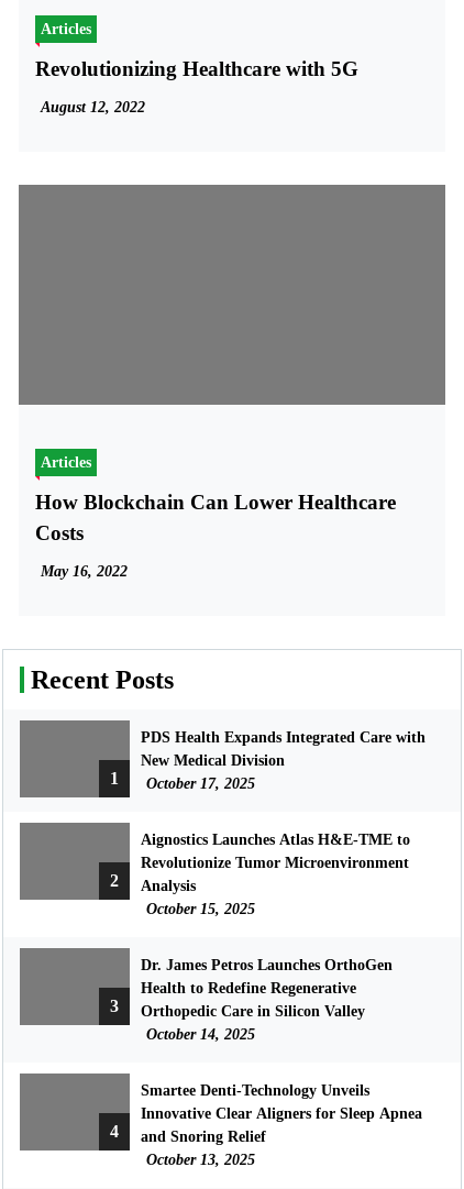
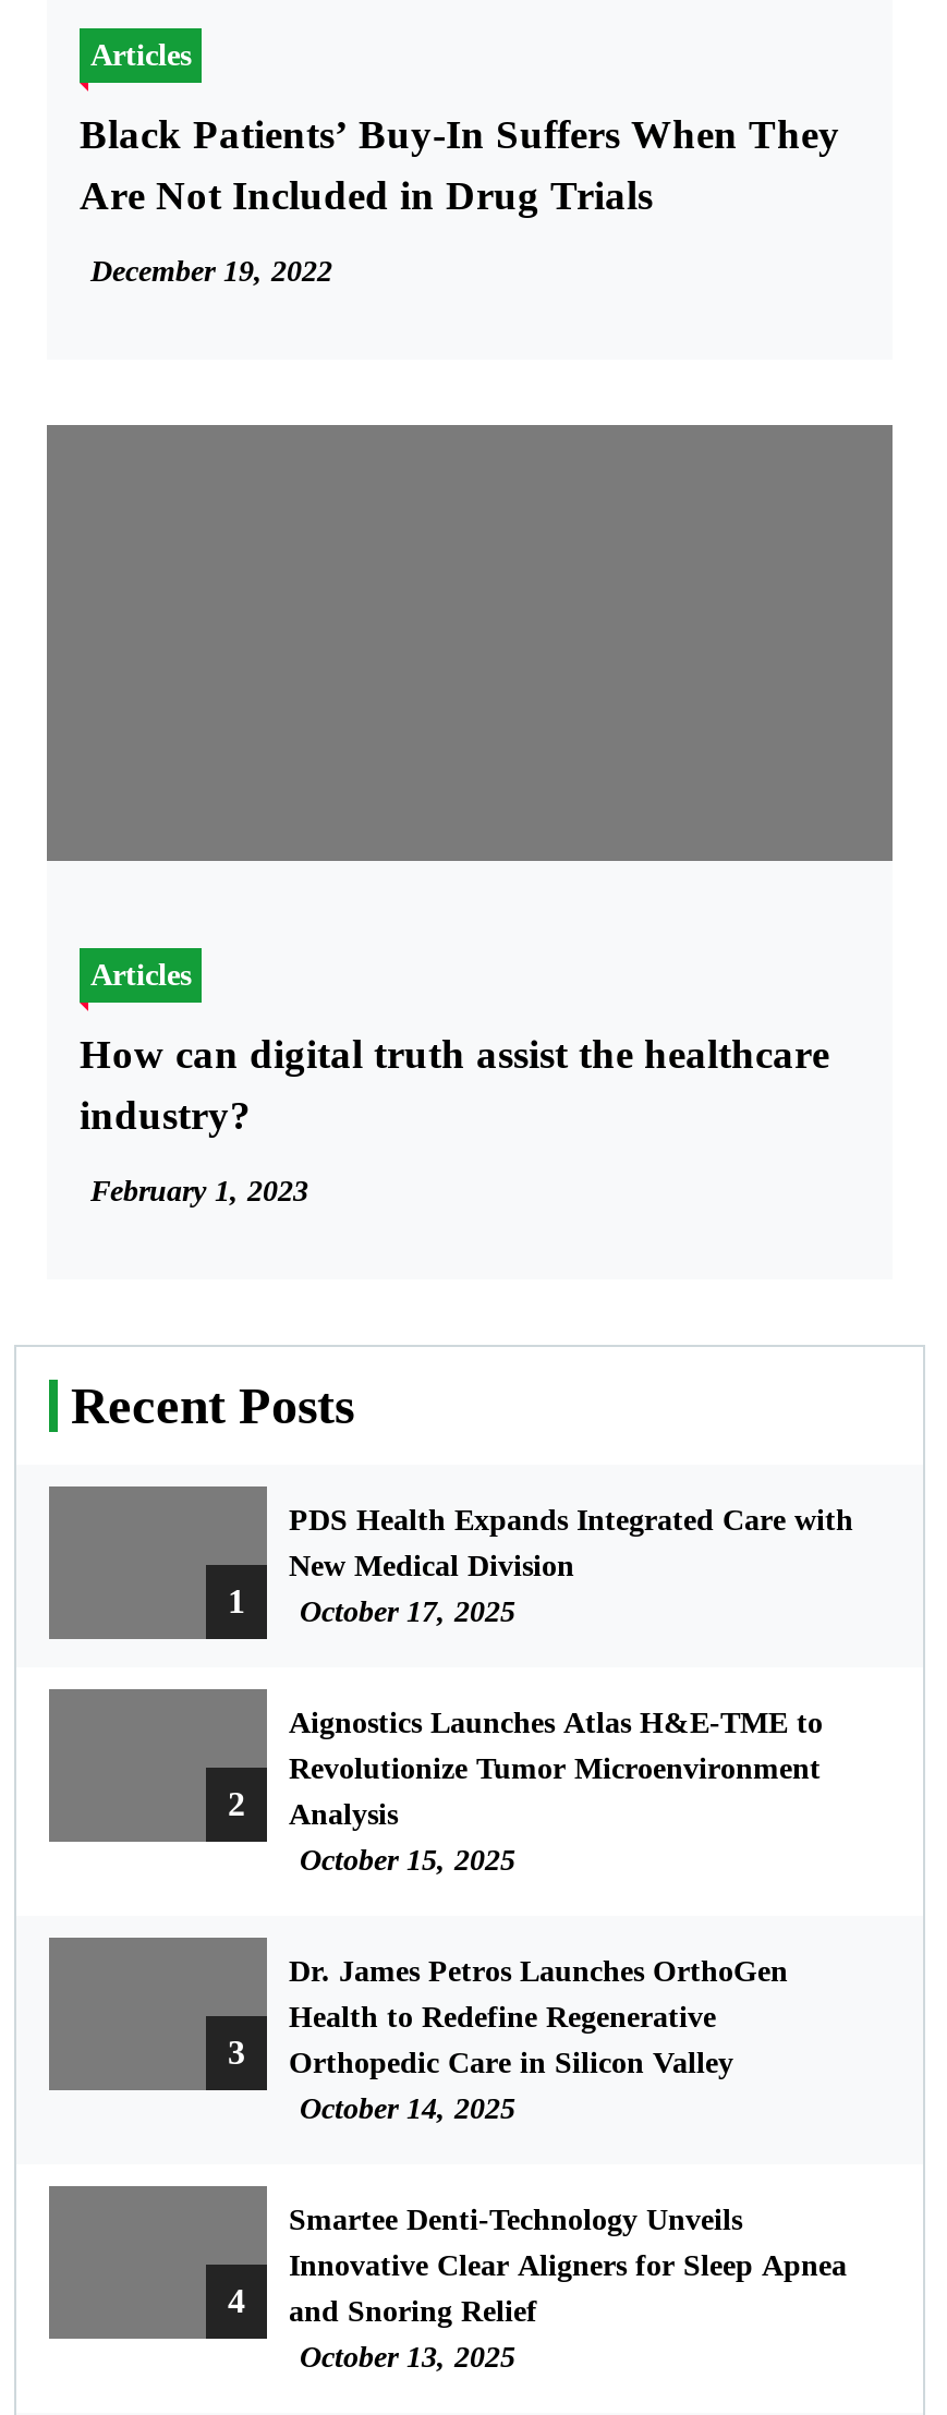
- Revolutionizing Healthcare with 5G
+ Black Patients’ Buy-In Suffers When They
+ Are Not Included in Drug Trials

- August 12, 2022
+ December 19, 2022

- How Blockchain Can Lower Healthcare
- Costs
+ How can digital truth assist the healthcare
+ industry?

- May 16, 2022
+ February 1, 2023
